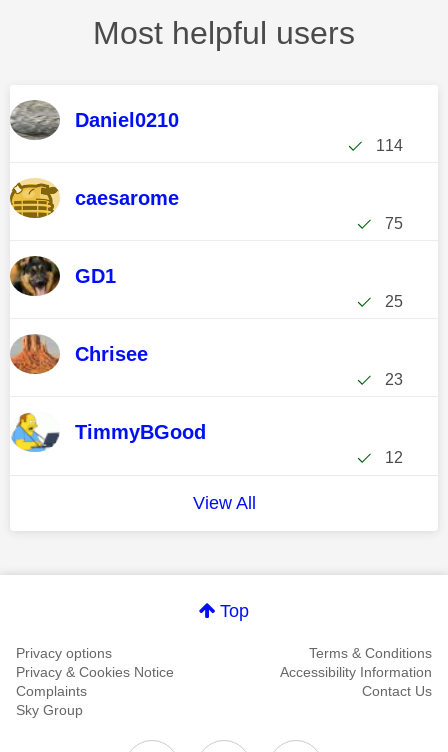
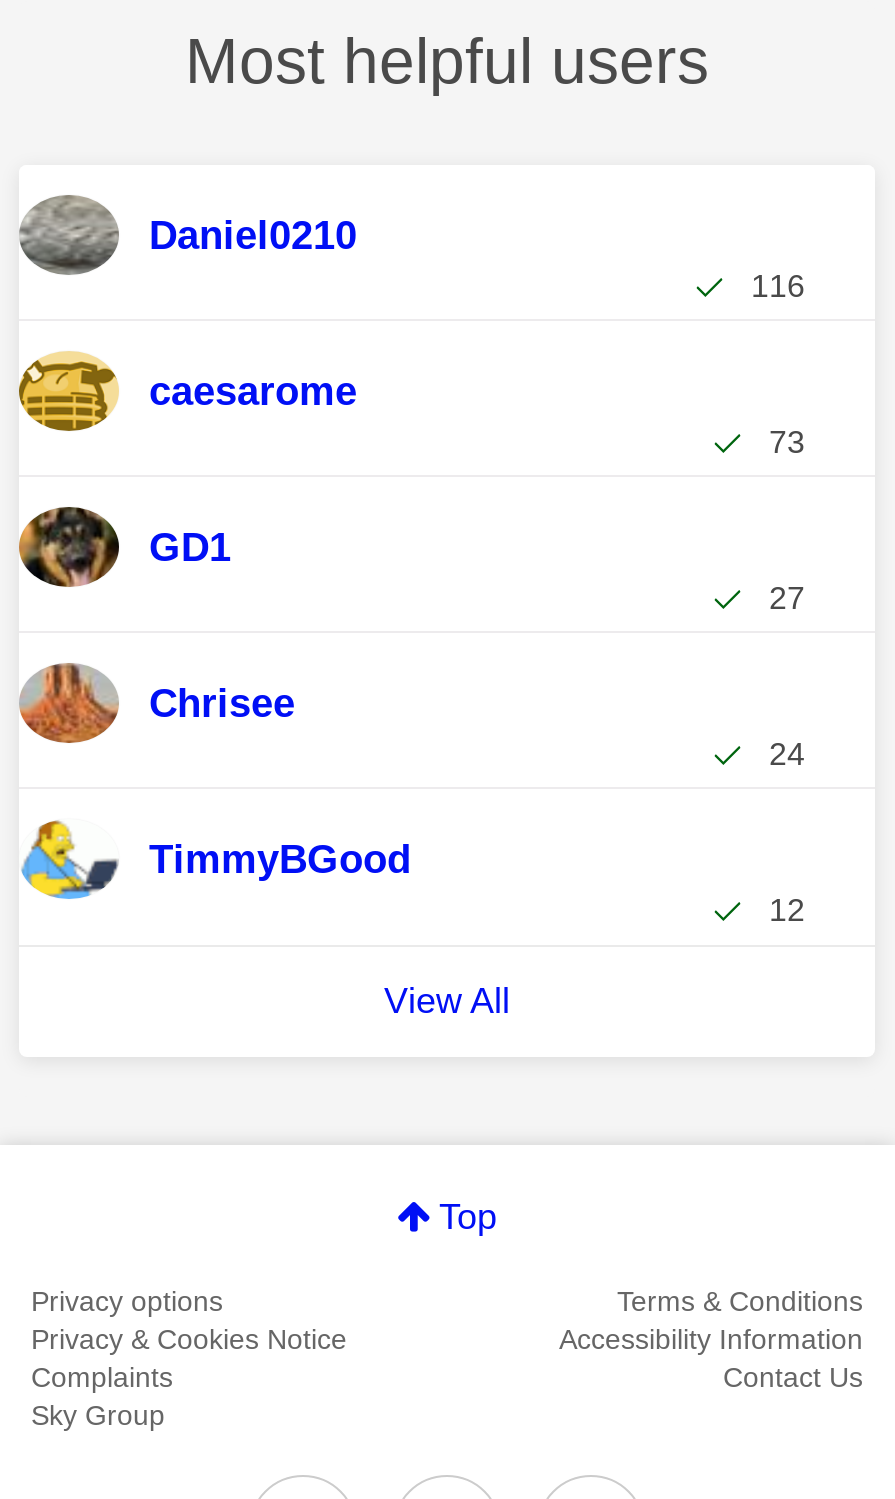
- 114
+ 116

- 75
+ 73

- 25
+ 27

- 23
+ 24
